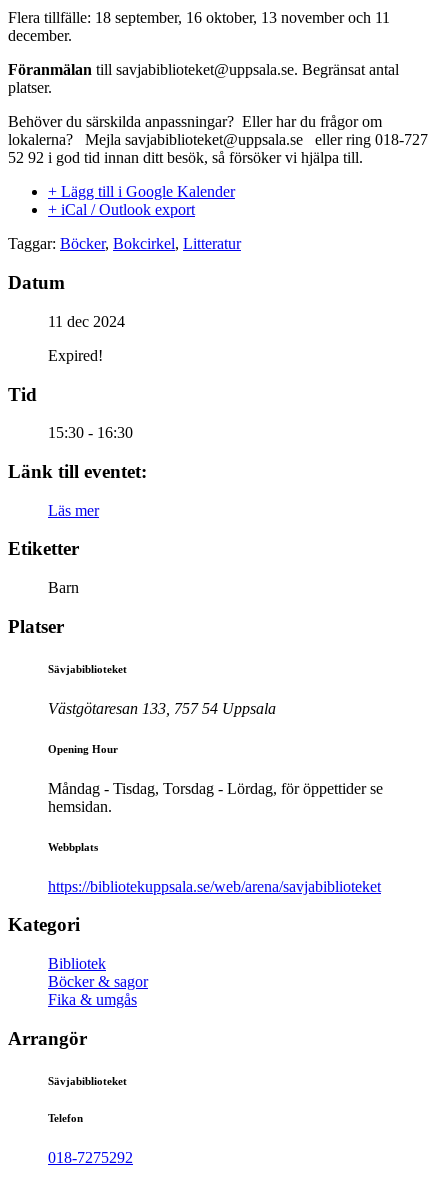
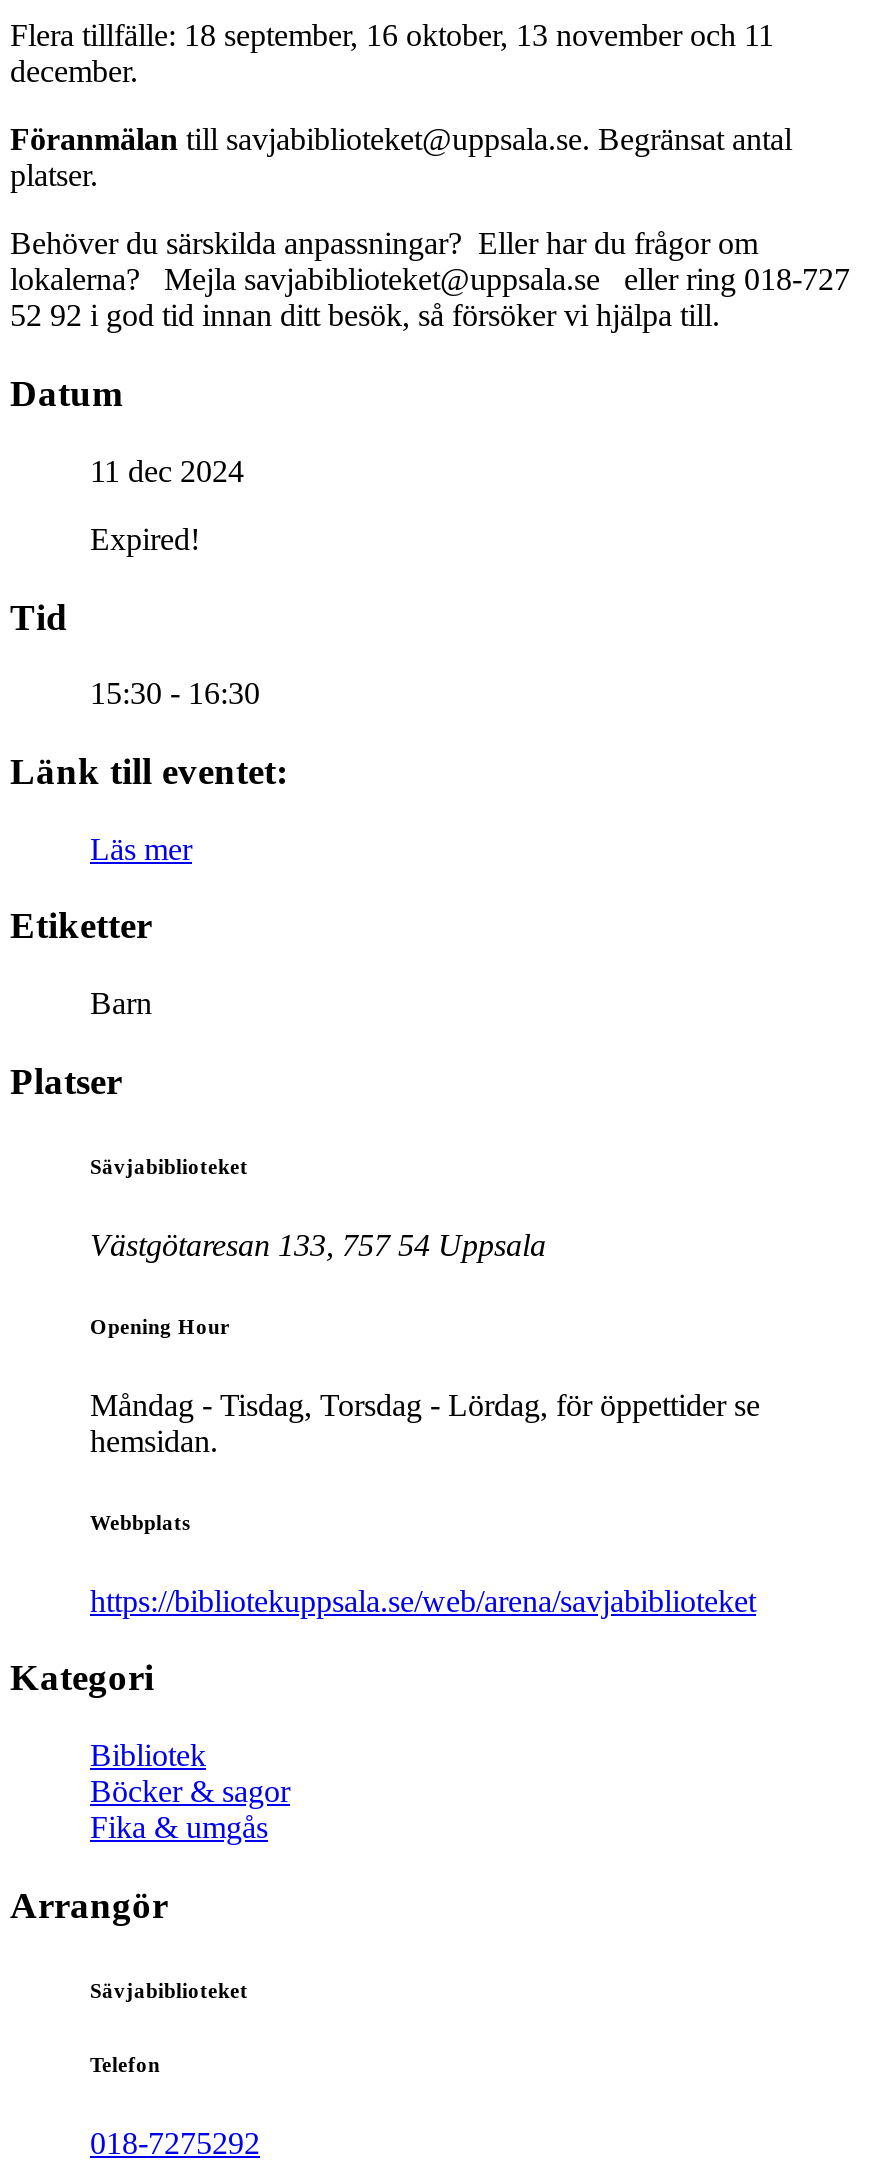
- + Lägg till i Google Kalender
- + iCal / Outlook export
- Taggar: Böcker, Bokcirkel, Litteratur
